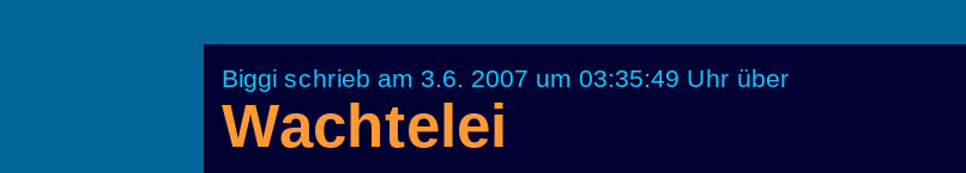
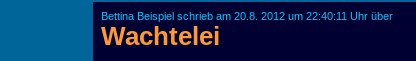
- Biggi schrieb am 3.6. 2007 um 03:35:49 Uhr über
+ Bettina Beispiel schrieb am 20.8. 2012 um 22:40:11 Uhr über
